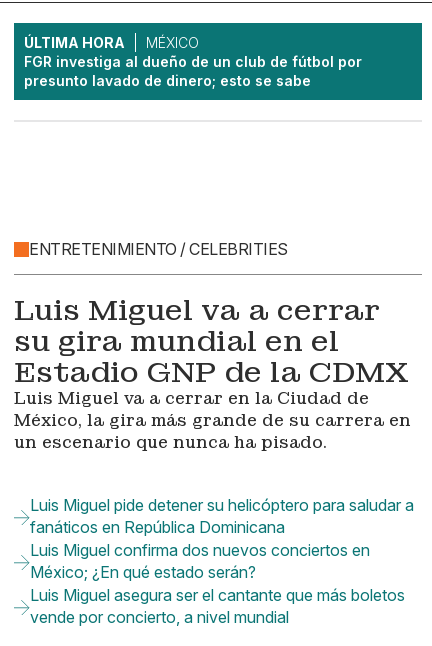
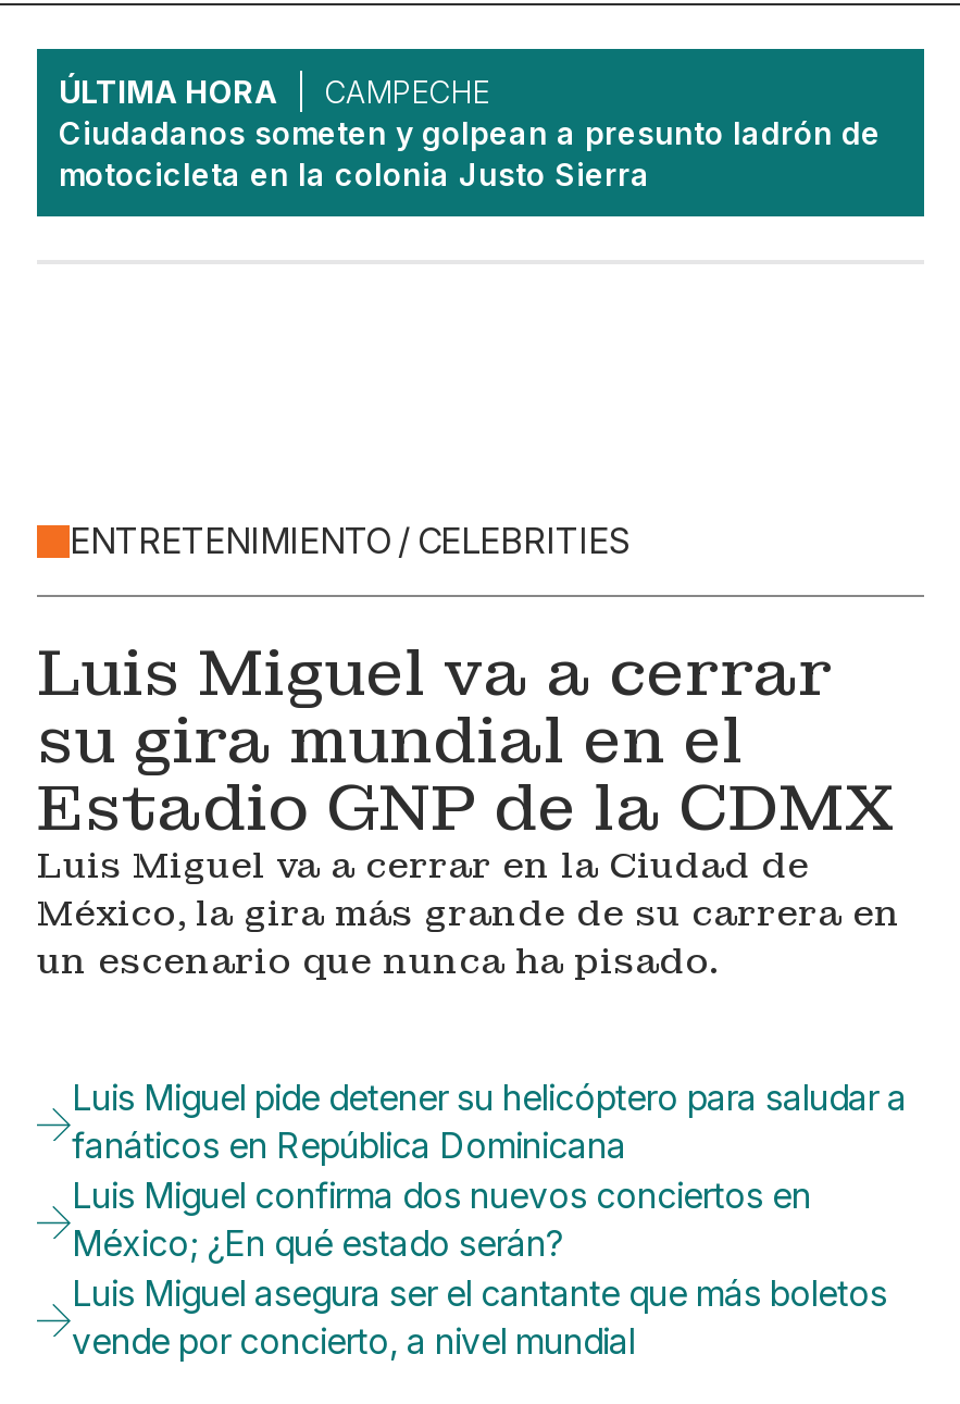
- MÉXICO
- FGR investiga al dueño de un club de fútbol por
- presunto lavado de dinero; esto se sabe
+ CAMPECHE
+ Ciudadanos someten y golpean a presunto ladrón de
+ motocicleta en la colonia Justo Sierra
